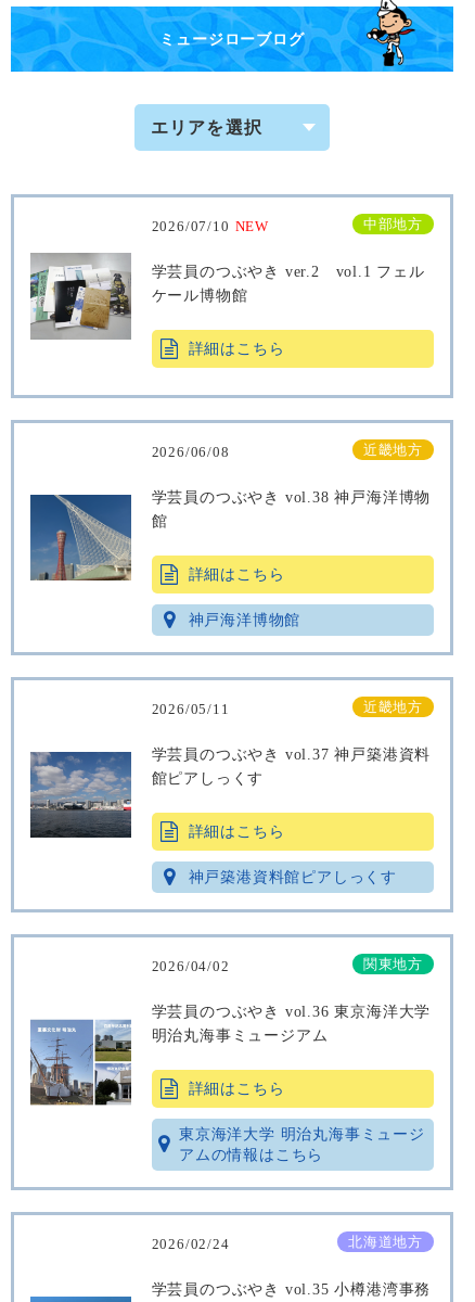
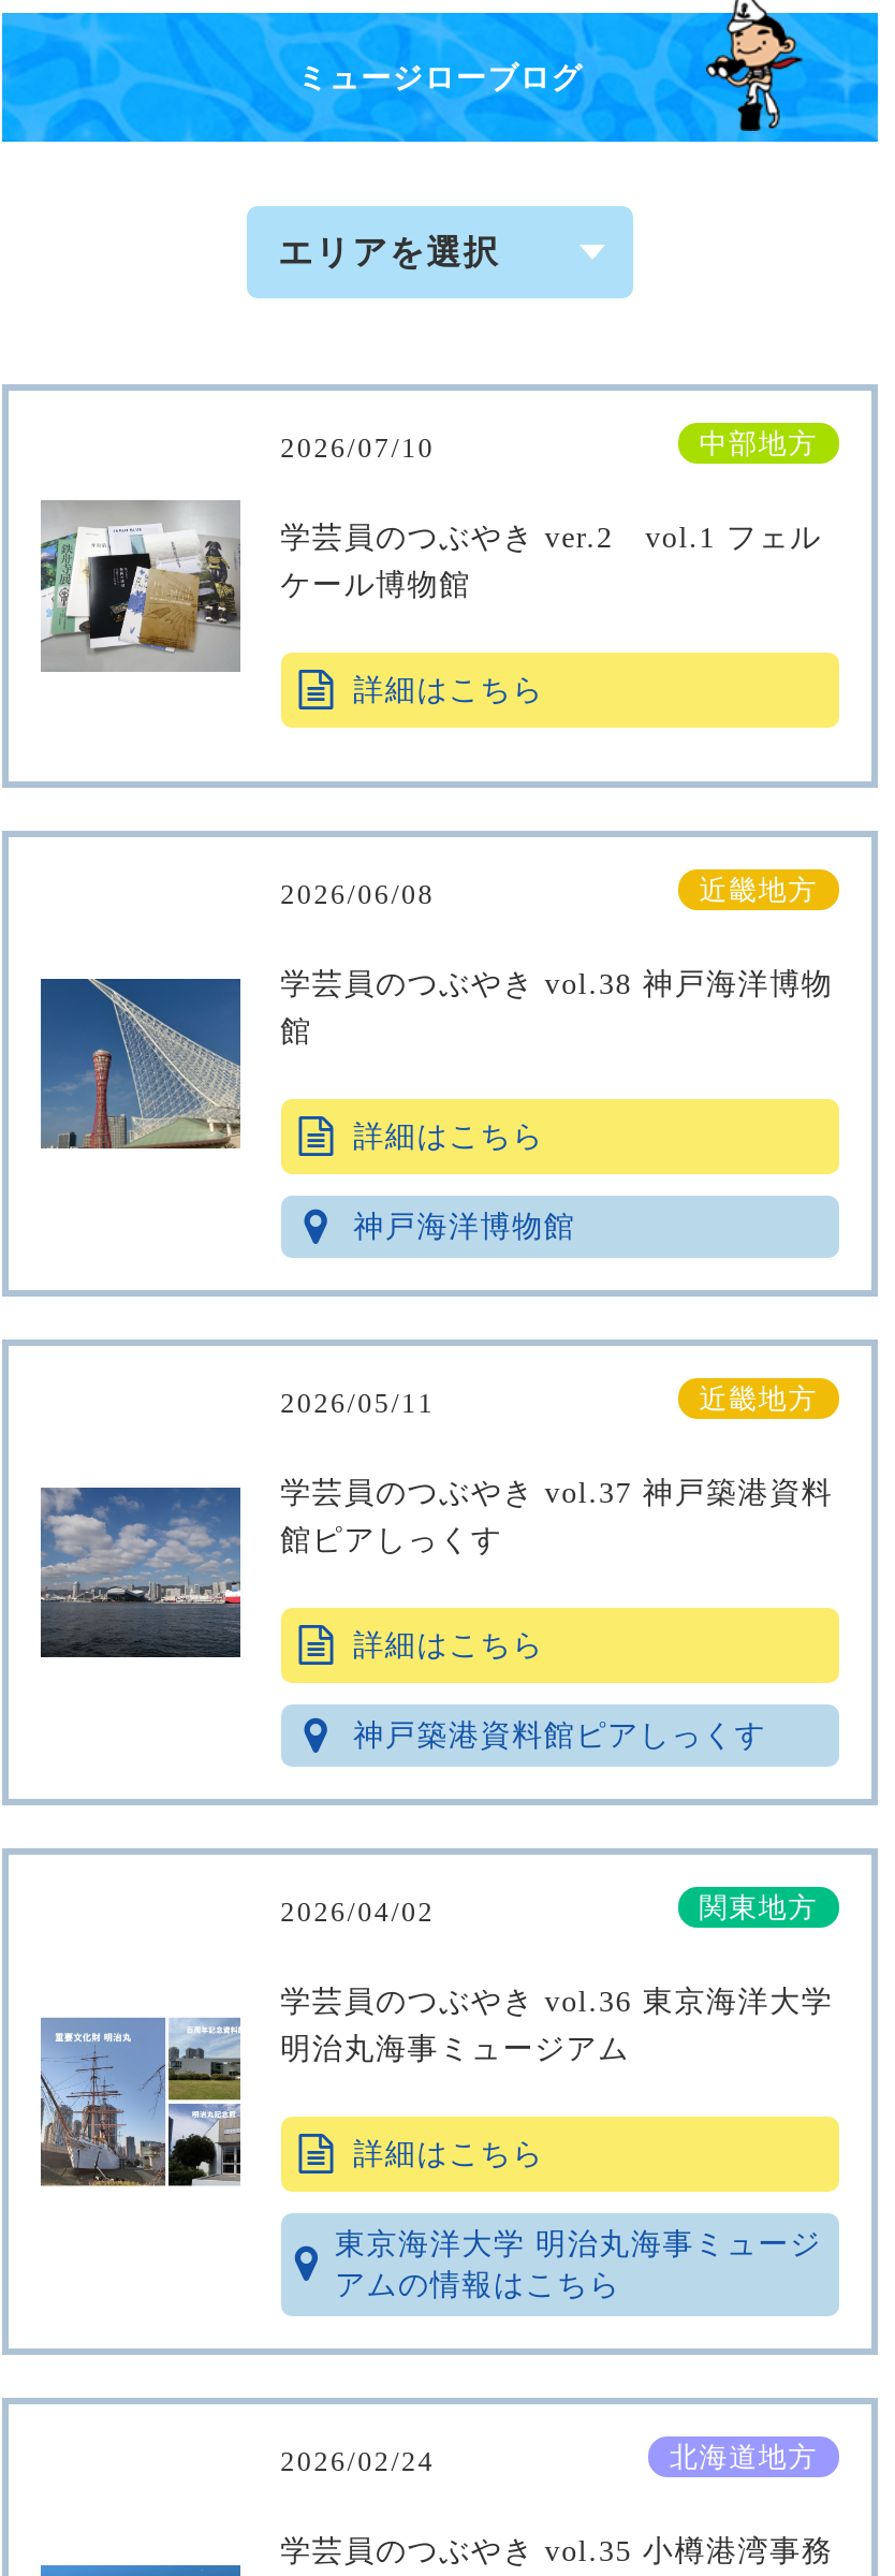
- 2026/07/10 NEW
+ 2026/07/10
